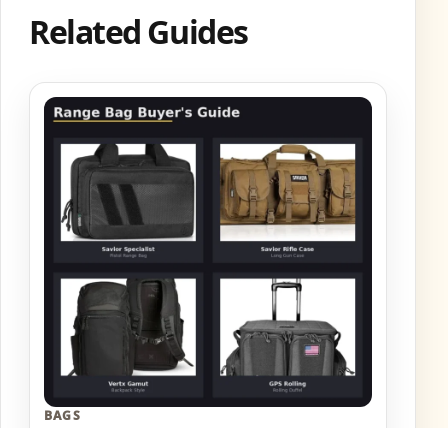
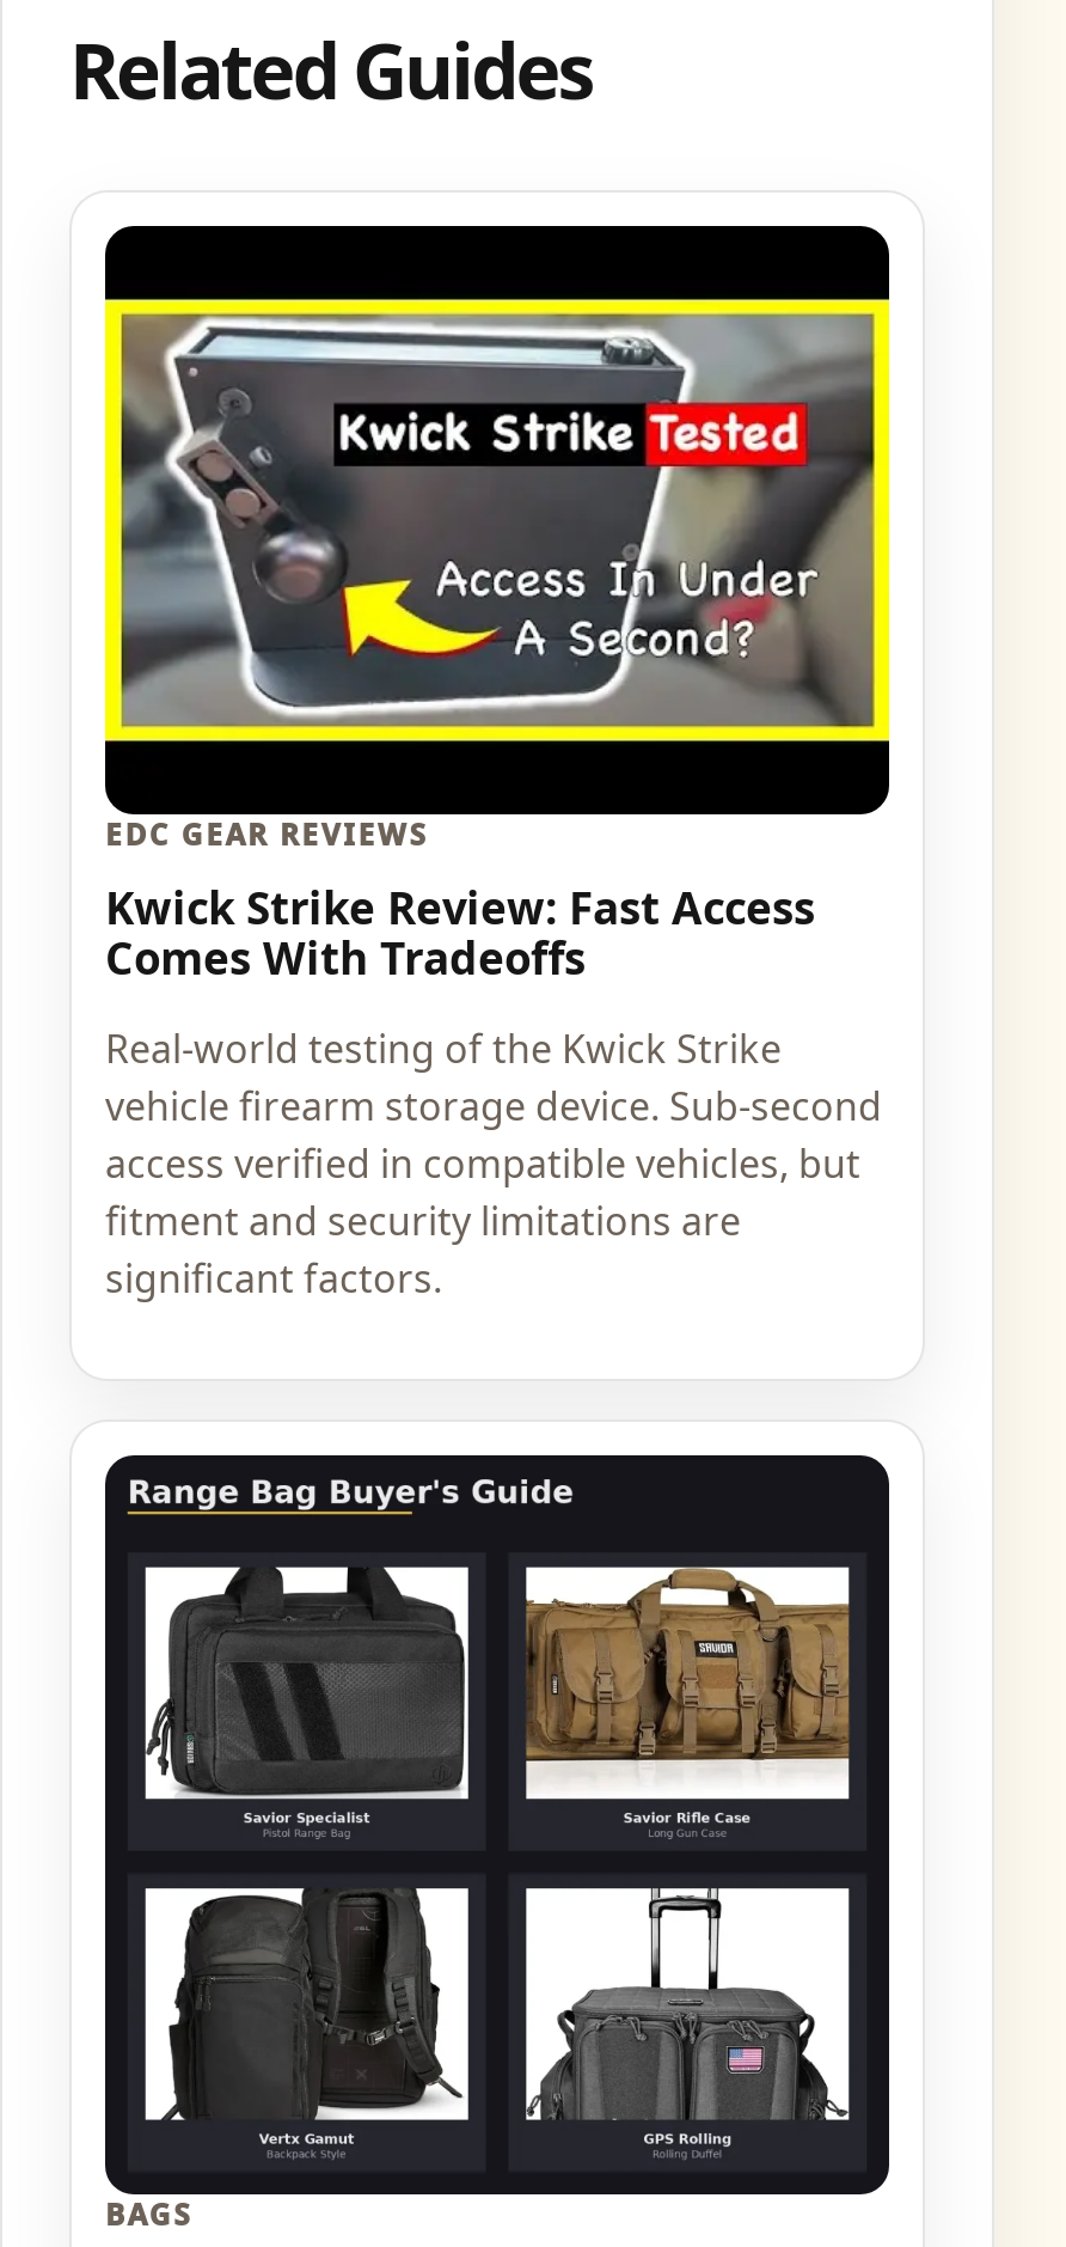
+ [image]
+ EDC GEAR REVIEWS
+ Kwick Strike Review: Fast Access
+ Comes With Tradeoffs
+ Real-world testing of the Kwick Strike
+ vehicle firearm storage device. Sub-second
+ access verified in compatible vehicles, but
+ fitment and security limitations are
+ significant factors.
